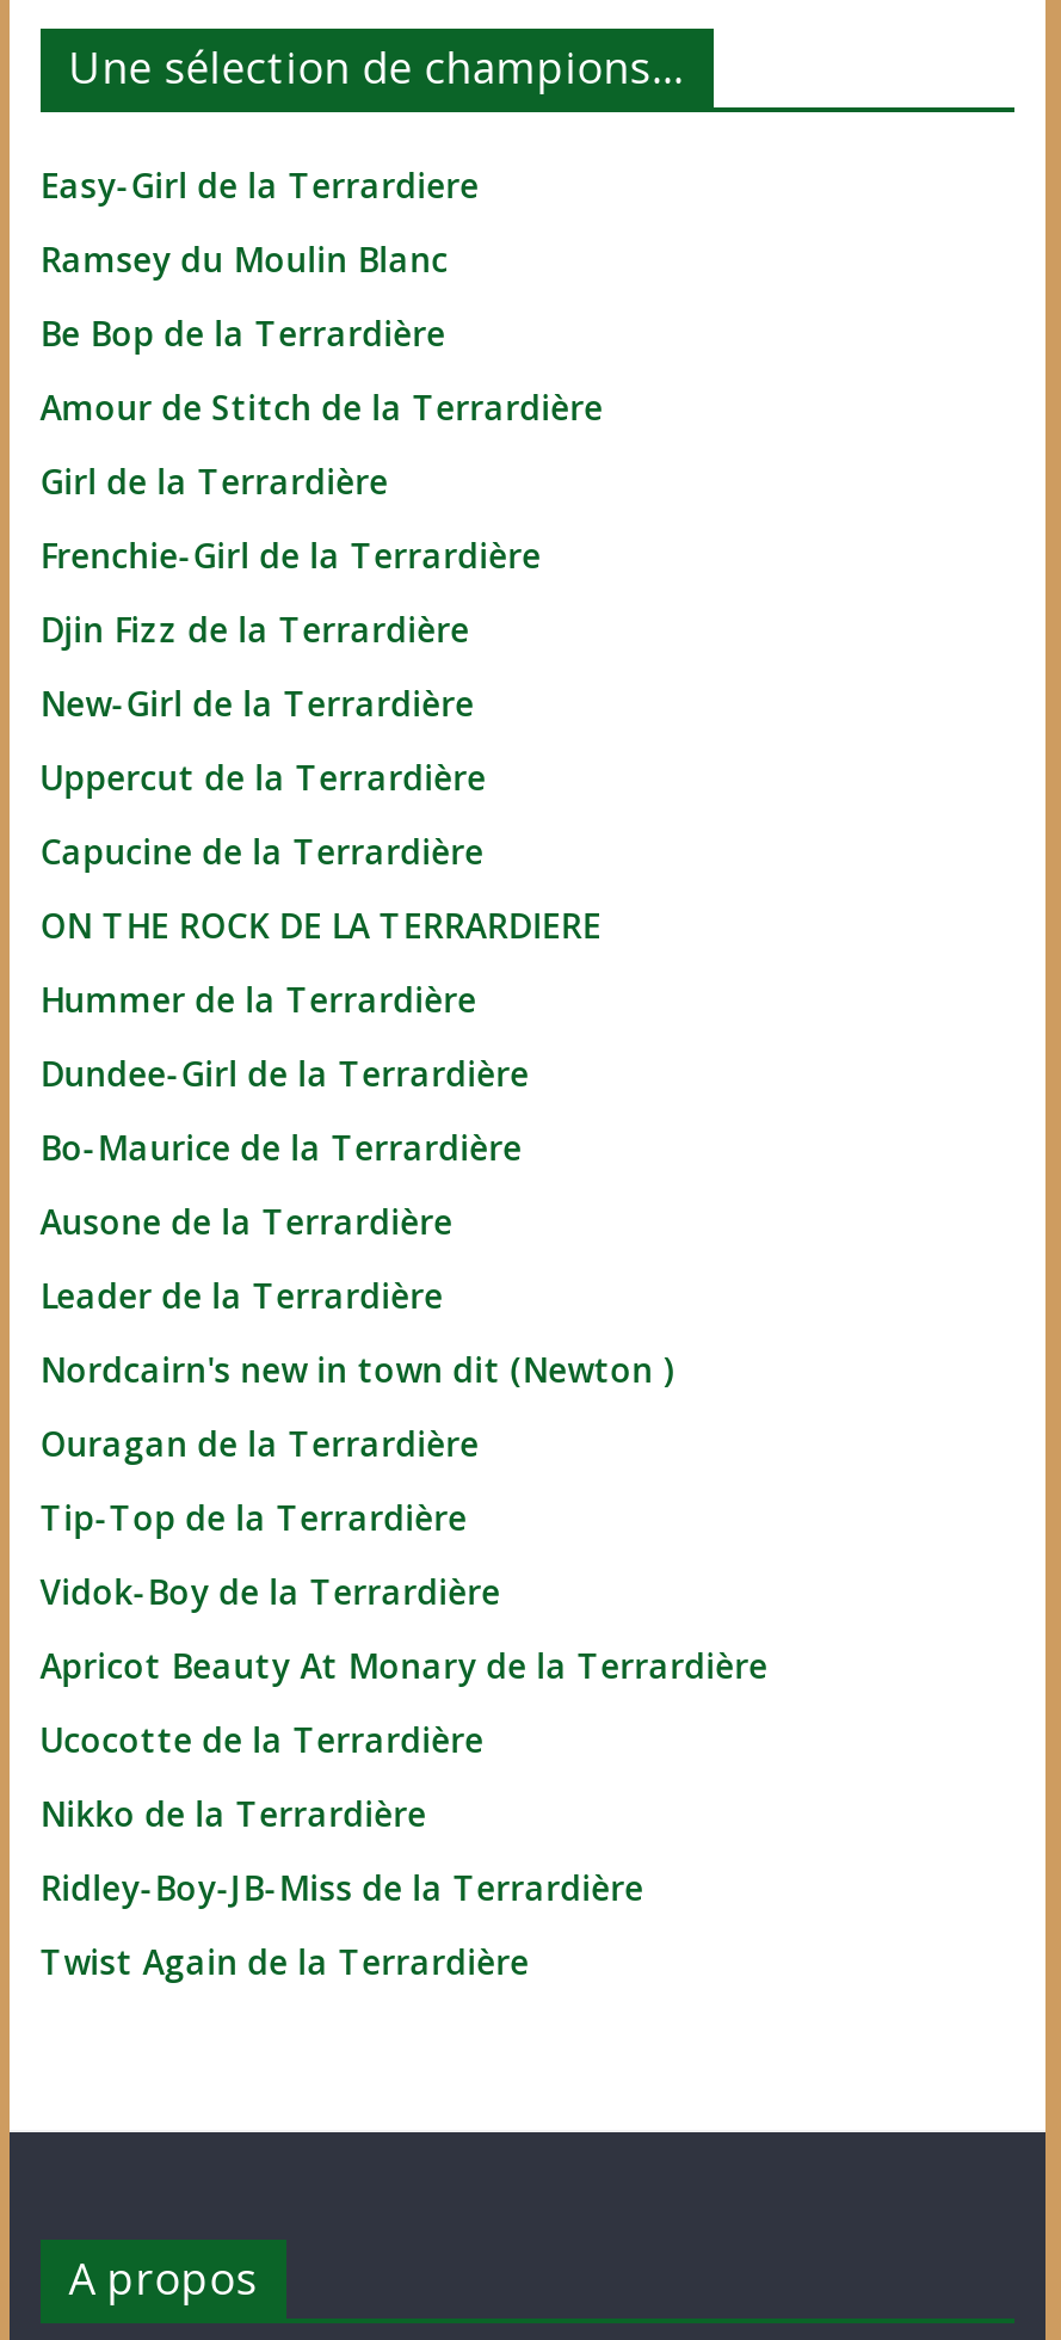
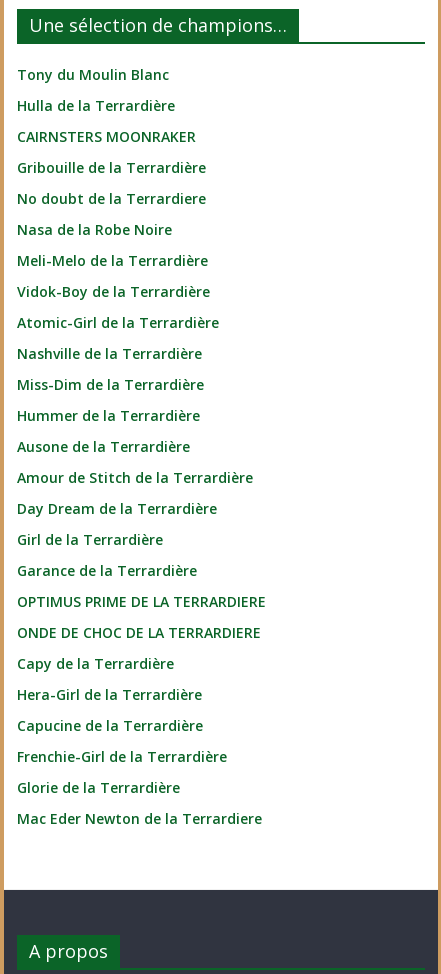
- Easy-Girl de la Terrardiere
- Ramsey du Moulin Blanc
- Be Bop de la Terrardière
- Djin Fizz de la Terrardière
- New-Girl de la Terrardière
- Uppercut de la Terrardière
- ON THE ROCK DE LA TERRARDIERE
- Dundee-Girl de la Terrardière
- Bo-Maurice de la Terrardière
- Leader de la Terrardière
- Nordcairn's new in town dit (Newton )
- Ouragan de la Terrardière
- Tip-Top de la Terrardière
+ Tony du Moulin Blanc
+ Hulla de la Terrardière
+ CAIRNSTERS MOONRAKER
+ Gribouille de la Terrardière
+ No doubt de la Terrardiere
+ Nasa de la Robe Noire
+ Meli-Melo de la Terrardière

moved down: Hummer de la Terrardière | Ausone de la Terrardière | Amour de Stitch de la Terrardière

moved down: Girl de la Terrardière

moved down: Capucine de la Terrardière | Frenchie-Girl de la Terrardière

moved up: Vidok-Boy de la Terrardière

- Apricot Beauty At Monary de la Terrardière
- Ucocotte de la Terrardière
- Nikko de la Terrardière
- Ridley-Boy-JB-Miss de la Terrardière
- Twist Again de la Terrardière
+ Atomic-Girl de la Terrardière
+ Nashville de la Terrardière
+ Miss-Dim de la Terrardière
+ Day Dream de la Terrardière
+ Garance de la Terrardière
+ OPTIMUS PRIME DE LA TERRARDIERE
+ ONDE DE CHOC DE LA TERRARDIERE
+ Capy de la Terrardière
+ Hera-Girl de la Terrardière
+ Glorie de la Terrardière
+ Mac Eder Newton de la Terrardiere
